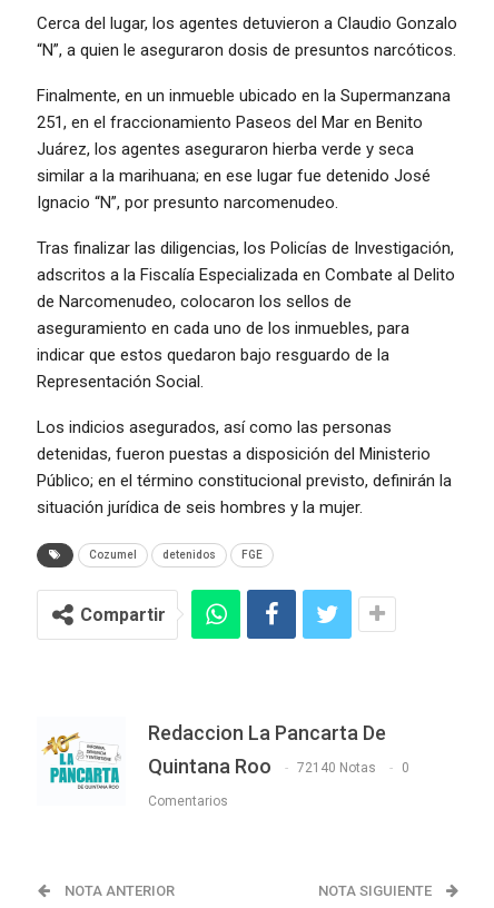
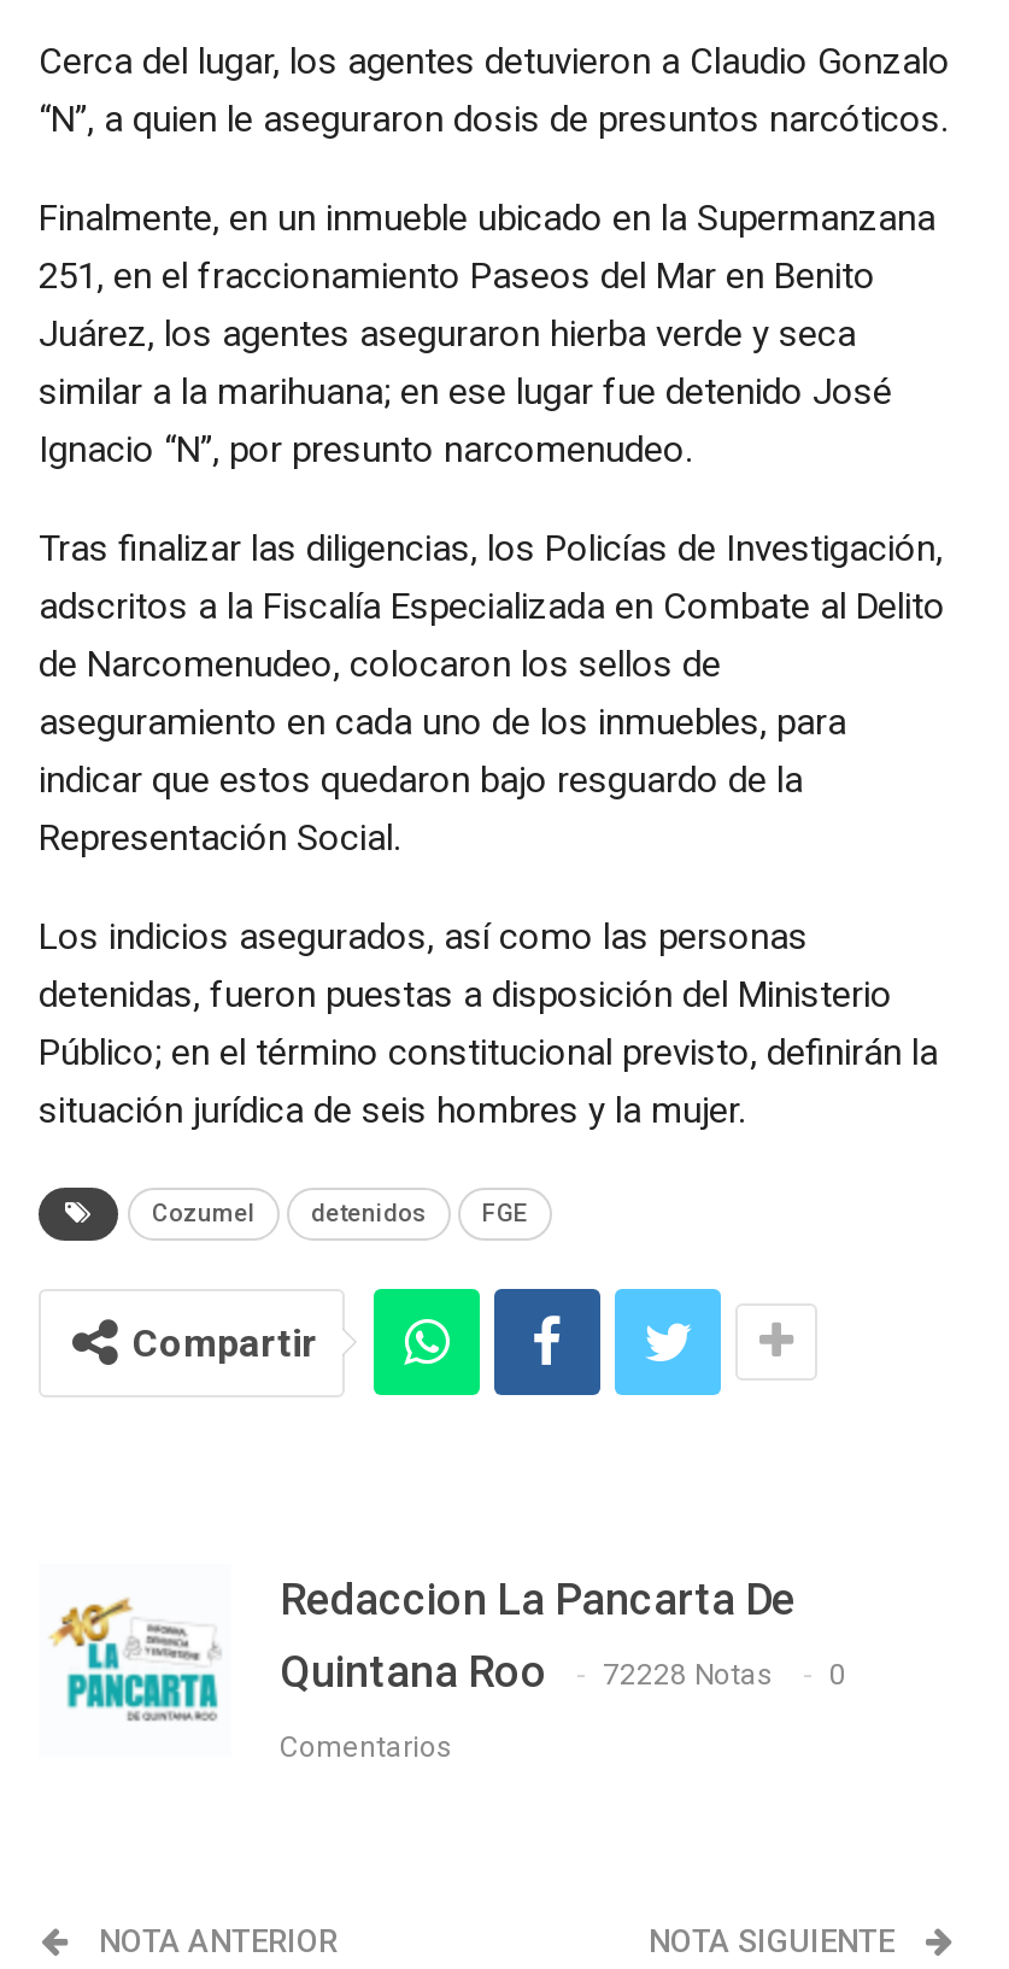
- Quintana Roo 72140 Notas 0
+ Quintana Roo 72228 Notas 0
